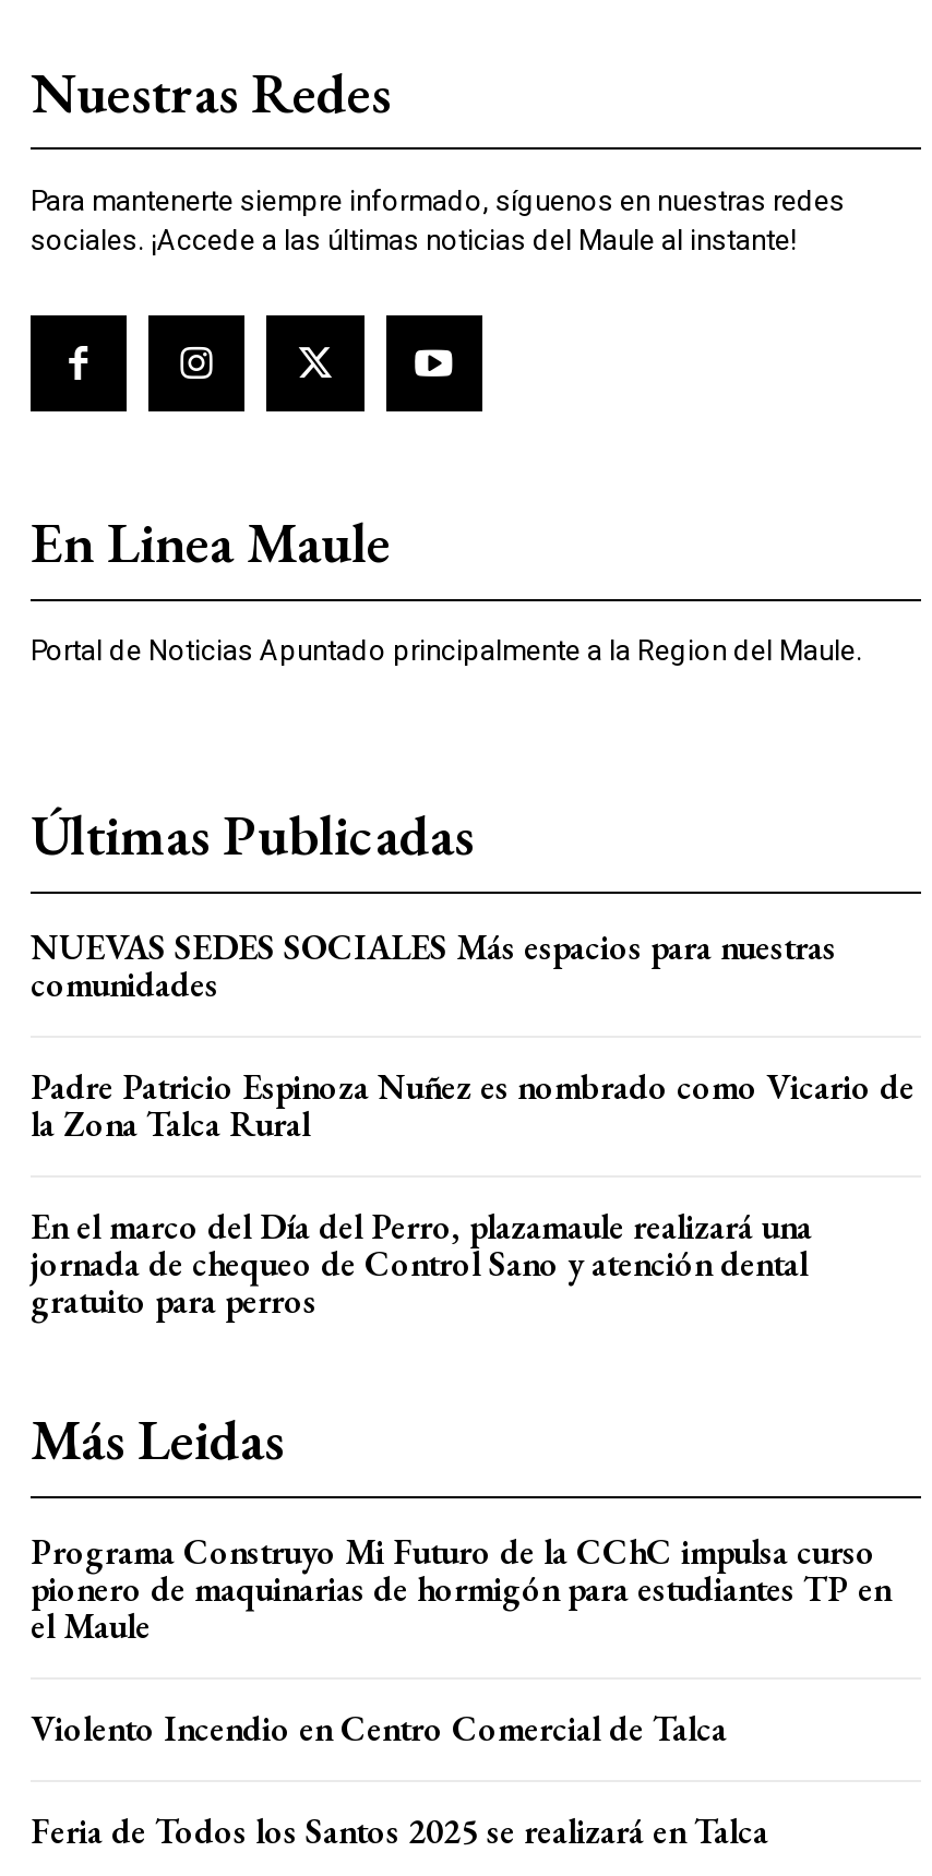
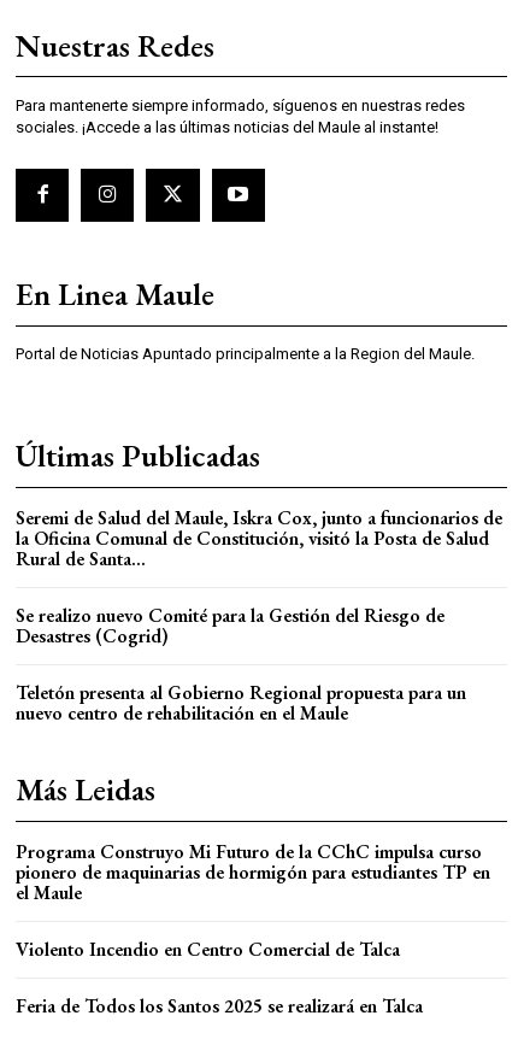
- NUEVAS SEDES SOCIALES Más espacios para nuestras
- comunidades
+ Seremi de Salud del Maule, Iskra Cox, junto a funcionarios de
+ la Oficina Comunal de Constitución, visitó la Posta de Salud
+ Rural de Santa...

- Padre Patricio Espinoza Nuñez es nombrado como Vicario de
- la Zona Talca Rural
+ Se realizo nuevo Comité para la Gestión del Riesgo de
+ Desastres (Cogrid)

- En el marco del Día del Perro, plazamaule realizará una
- jornada de chequeo de Control Sano y atención dental
- gratuito para perros
+ Teletón presenta al Gobierno Regional propuesta para un
+ nuevo centro de rehabilitación en el Maule
